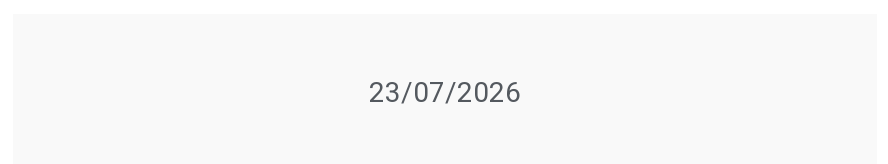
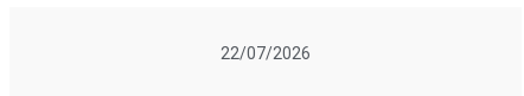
- 23/07/2026
+ 22/07/2026
